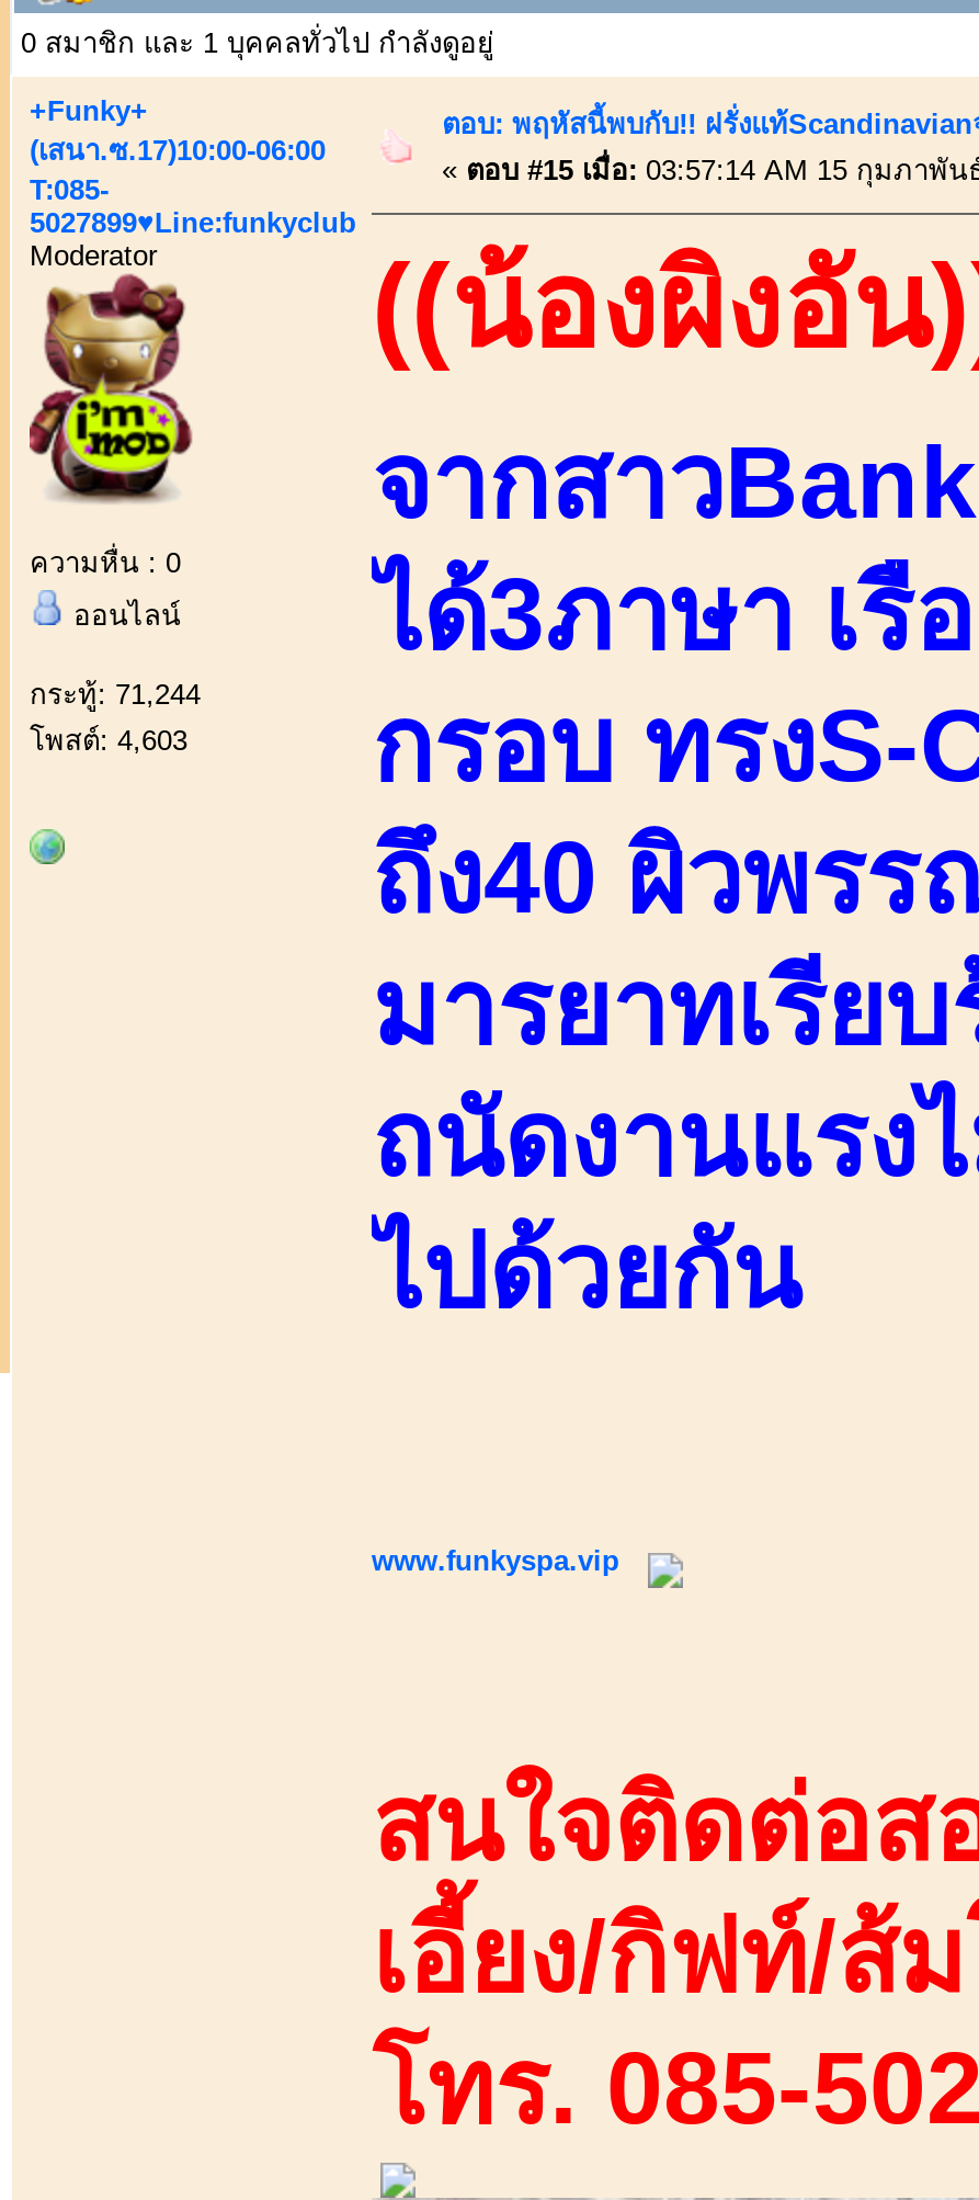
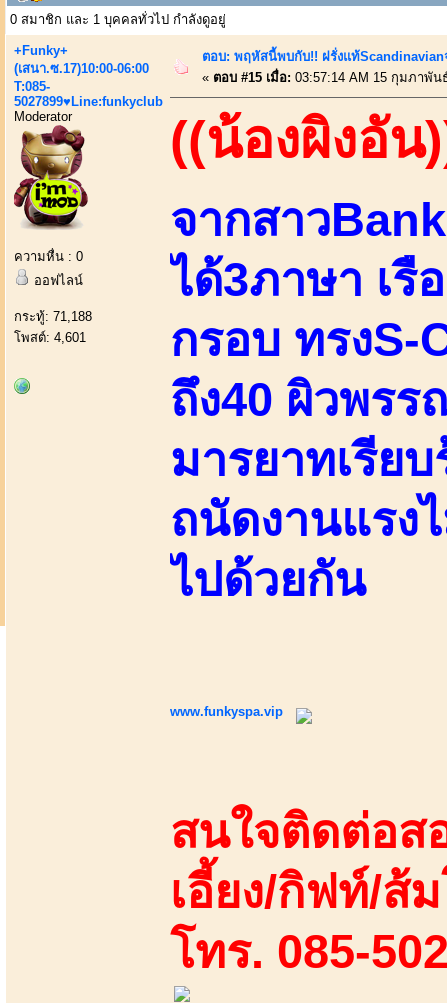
- ออนไลน์
+ ออฟไลน์

- กระทู้: 71,244
+ กระทู้: 71,188

- โพสต์: 4,603
+ โพสต์: 4,601
